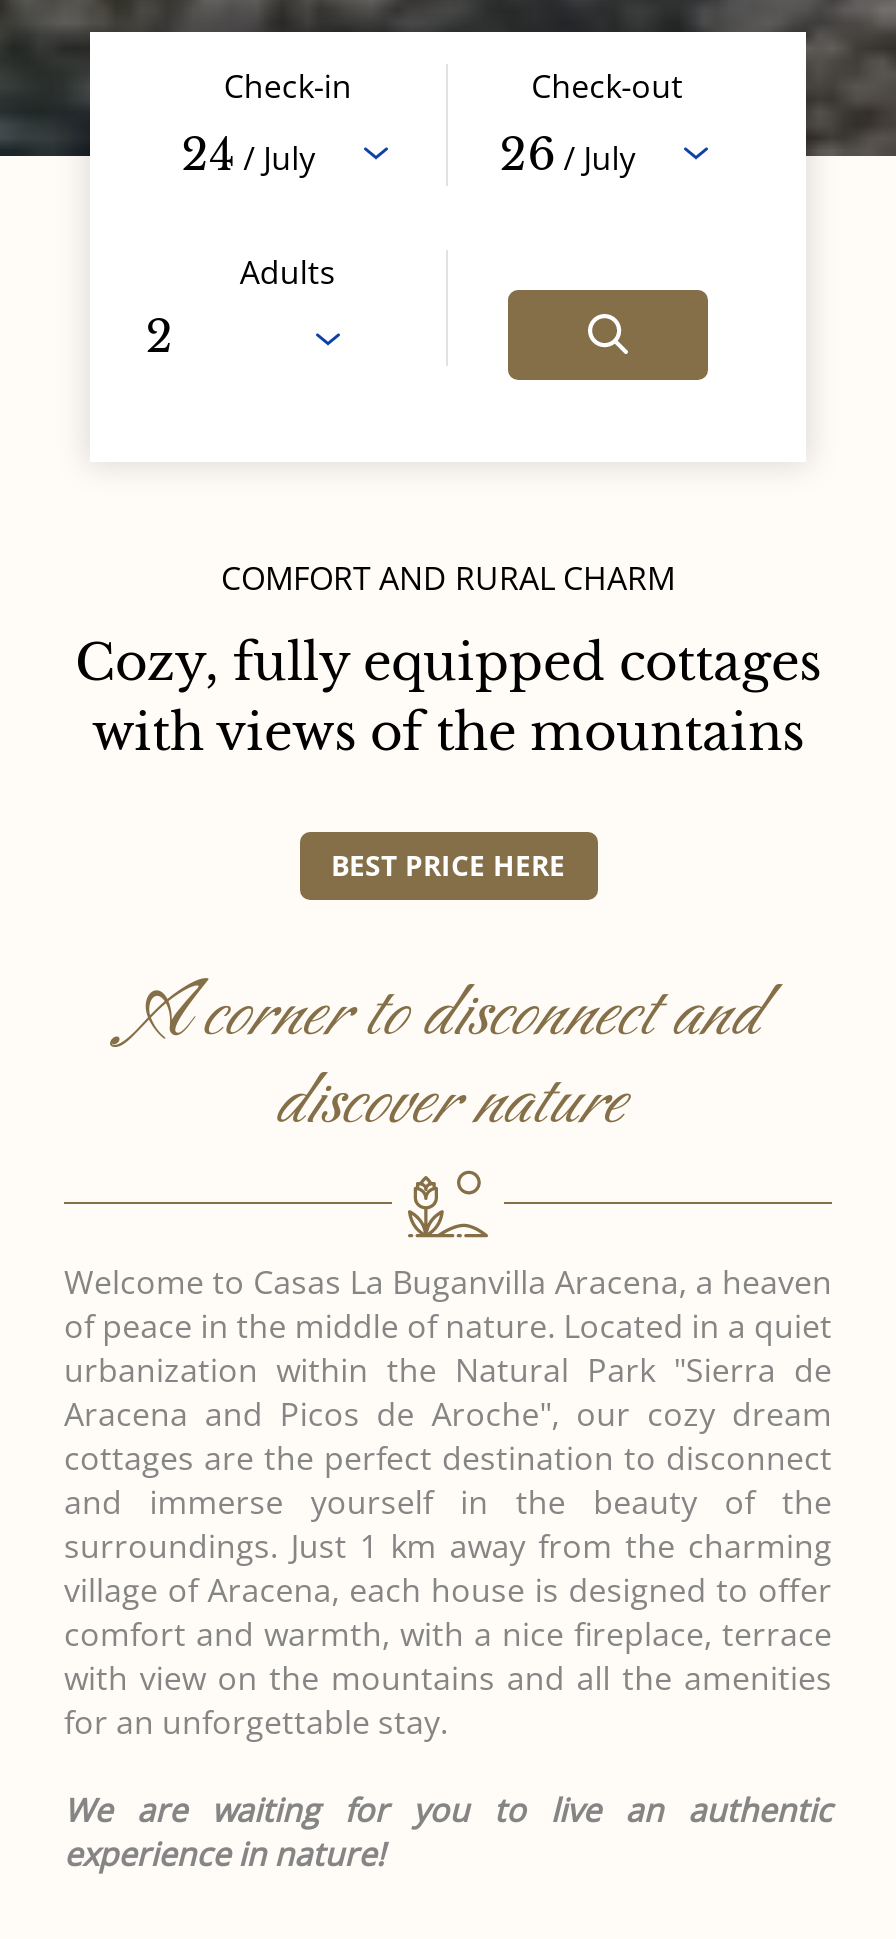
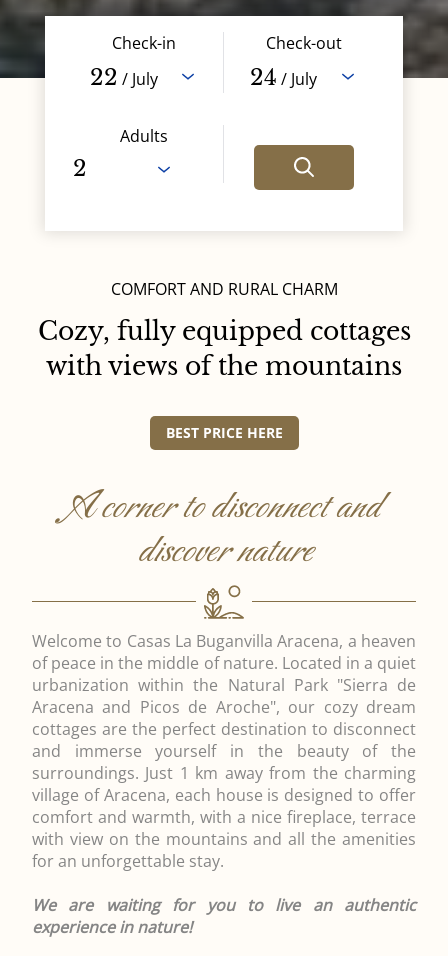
- 24 / July
+ 22 / July

- 26 / July
+ 24 / July
